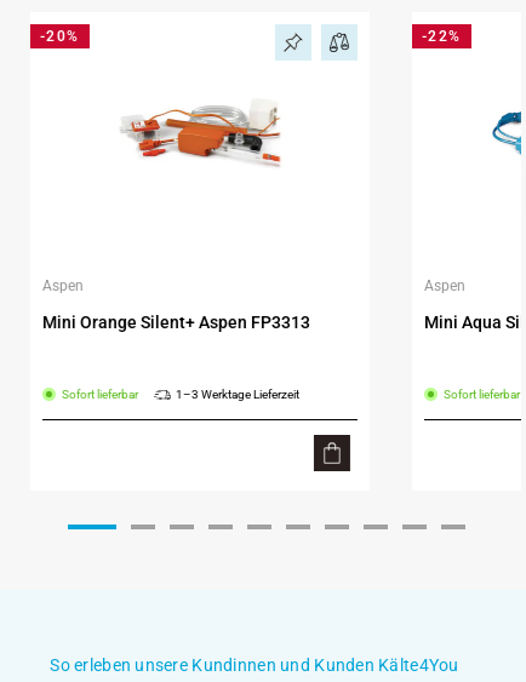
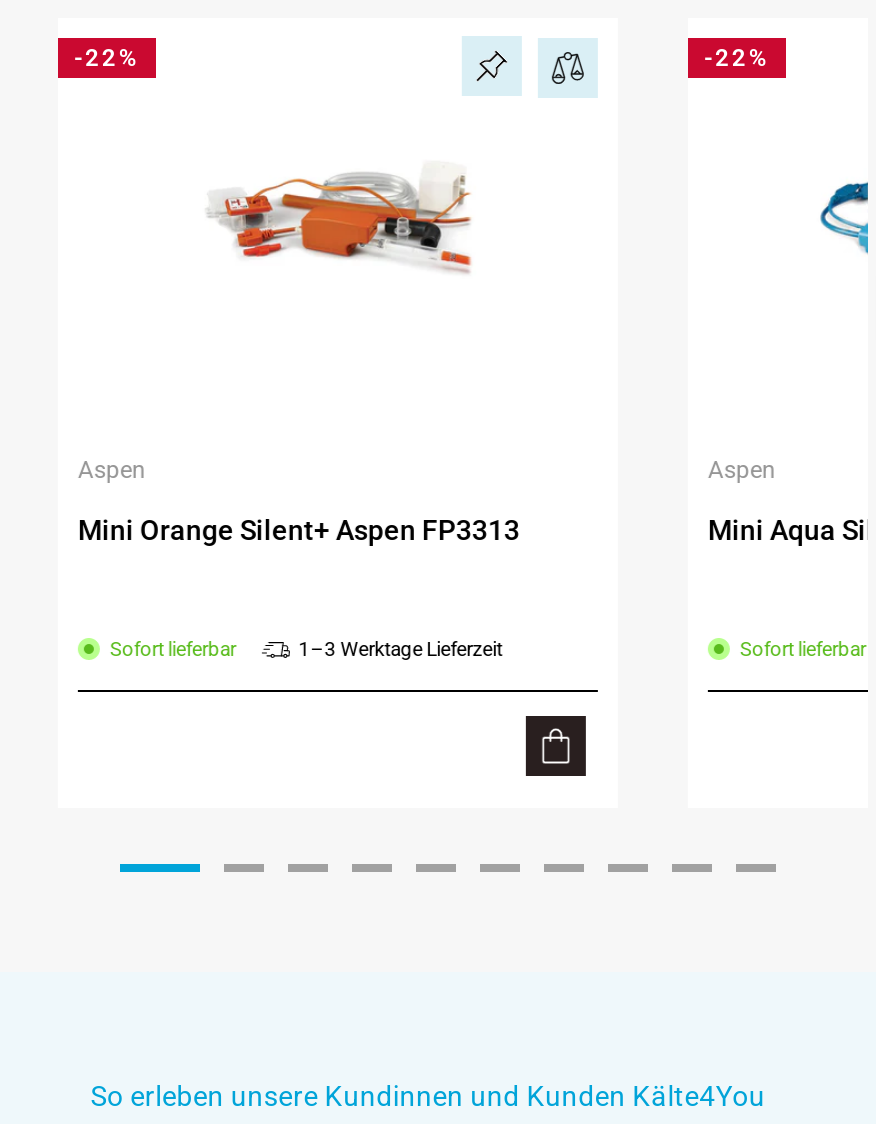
- -20%
+ -22%
